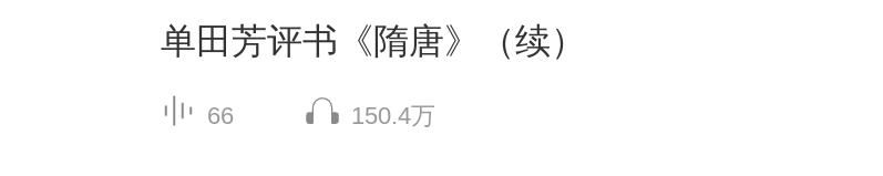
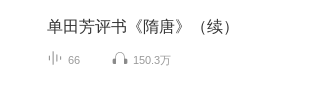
- 150.4万
+ 150.3万
